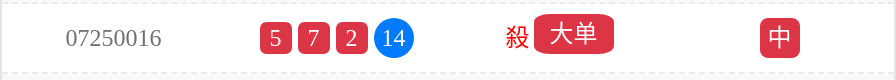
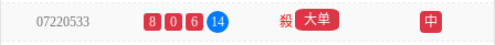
- 07250016
+ 07220533

- 5
+ 8

- 7
+ 0

- 2
+ 6
